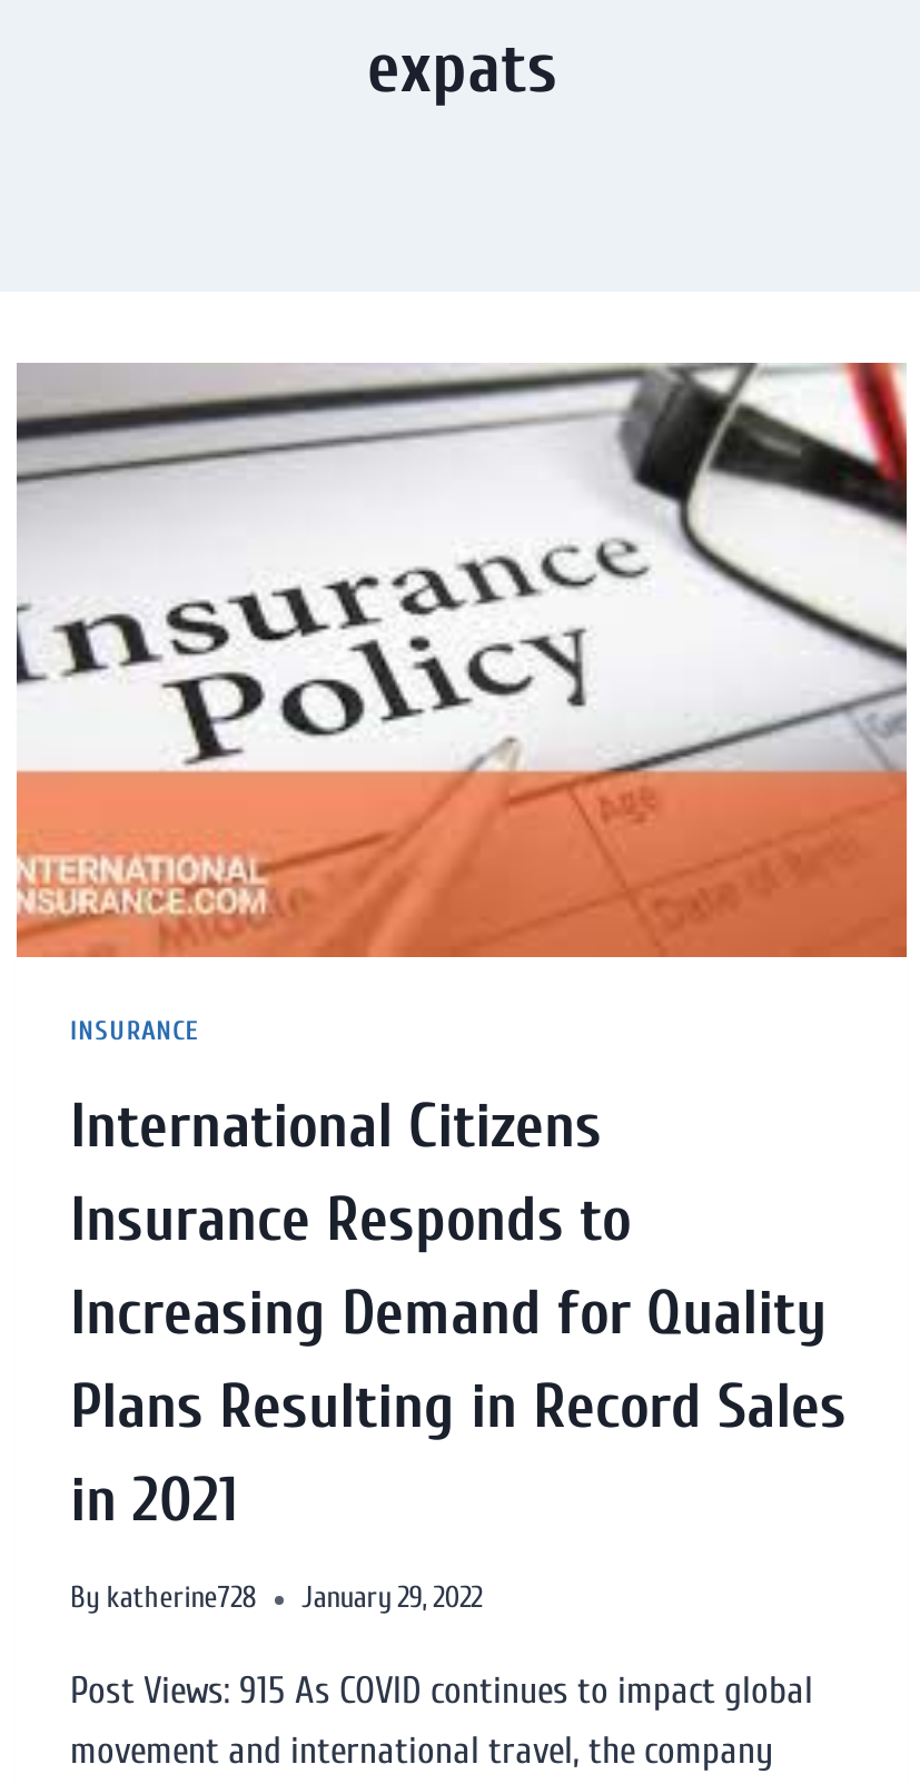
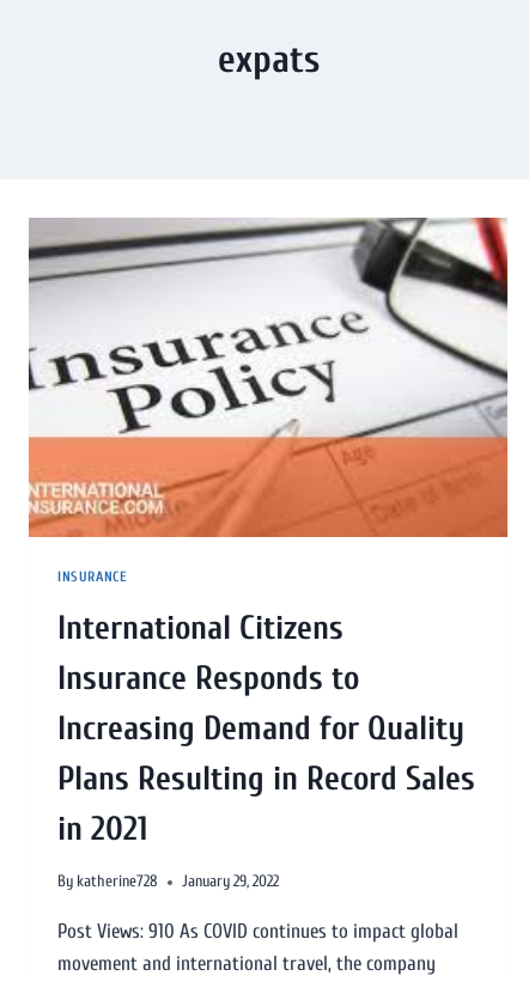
- Post Views: 915 As COVID continues to impact global
+ Post Views: 910 As COVID continues to impact global
